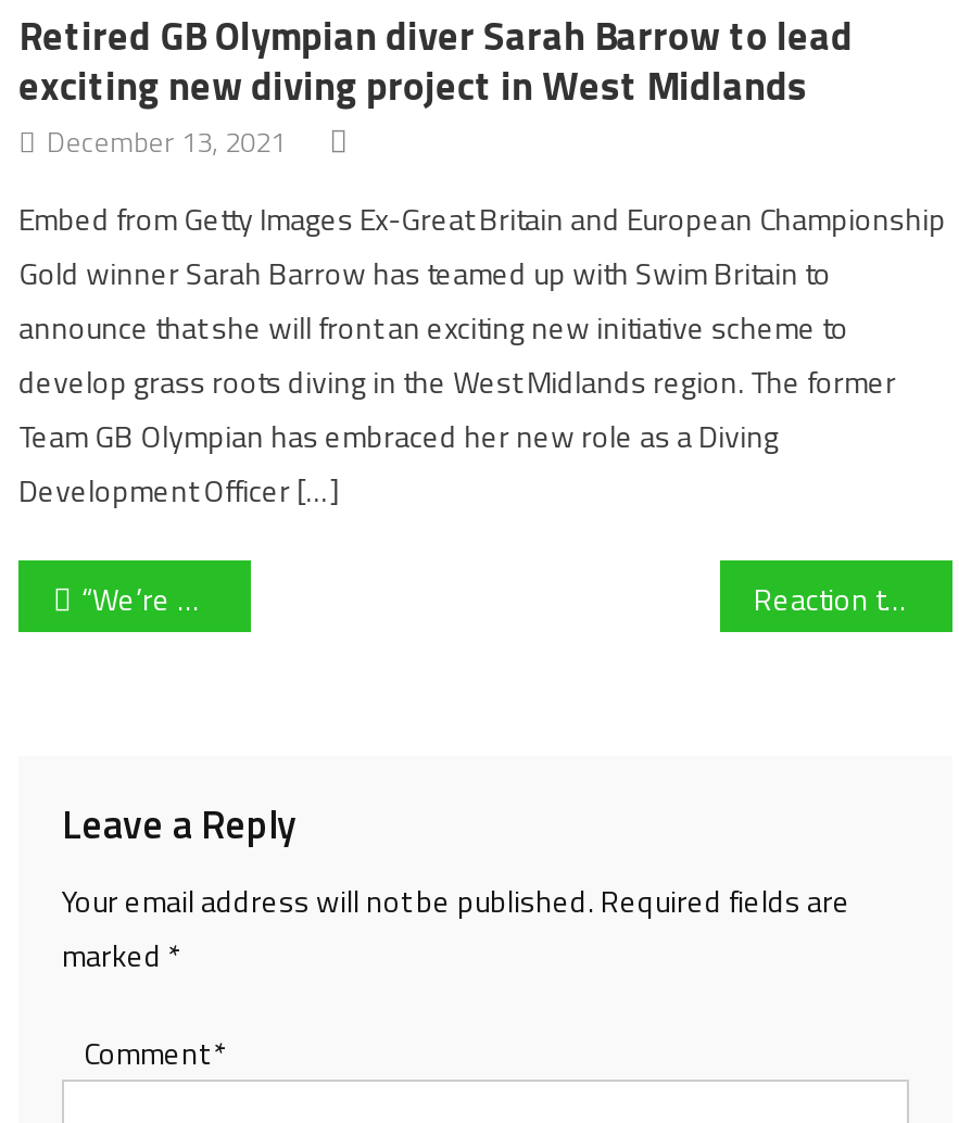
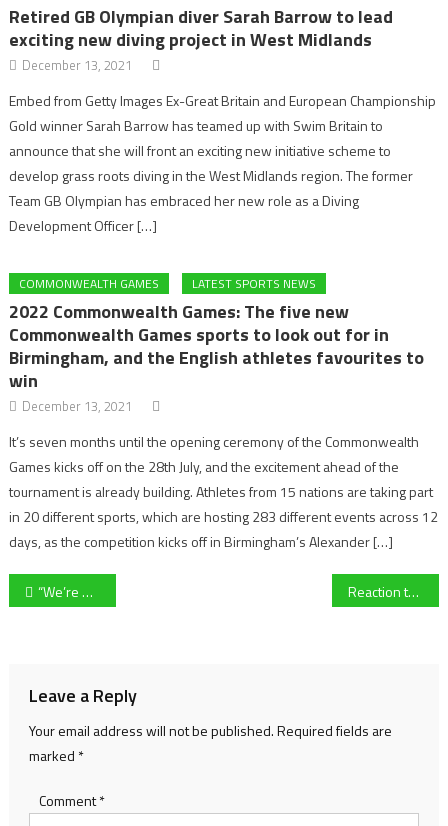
+ COMMONWEALTH GAMES
+ LATEST SPORTS NEWS
+ 2022 Commonwealth Games: The five new
+ Commonwealth Games sports to look out for in
+ Birmingham, and the English athletes favourites to
+ win
+ December 13, 2021
+ It’s seven months until the opening ceremony of the Commonwealth
+ Games kicks off on the 28th July, and the excitement ahead of the
+ tournament is already building. Athletes from 15 nations are taking part
+ in 20 different sports, which are hosting 283 different events across 12
+ days, as the competition kicks off in Birmingham’s Alexander […]
